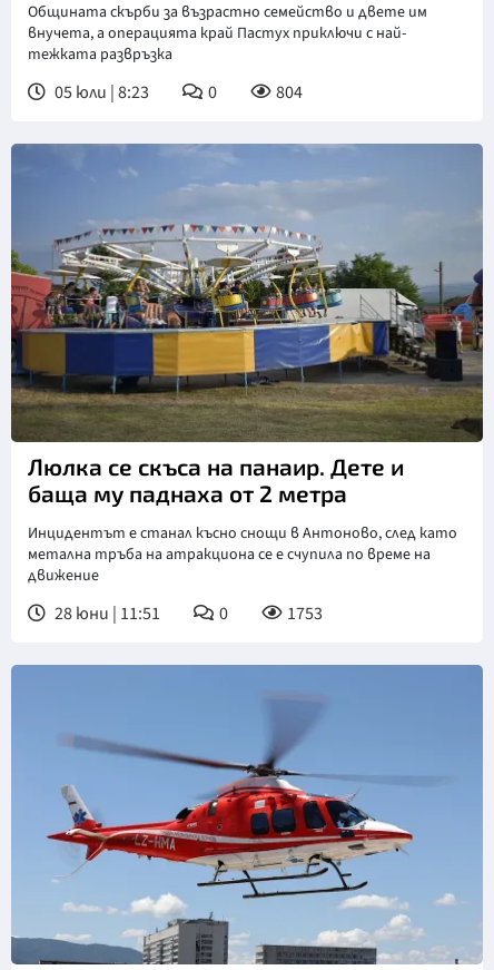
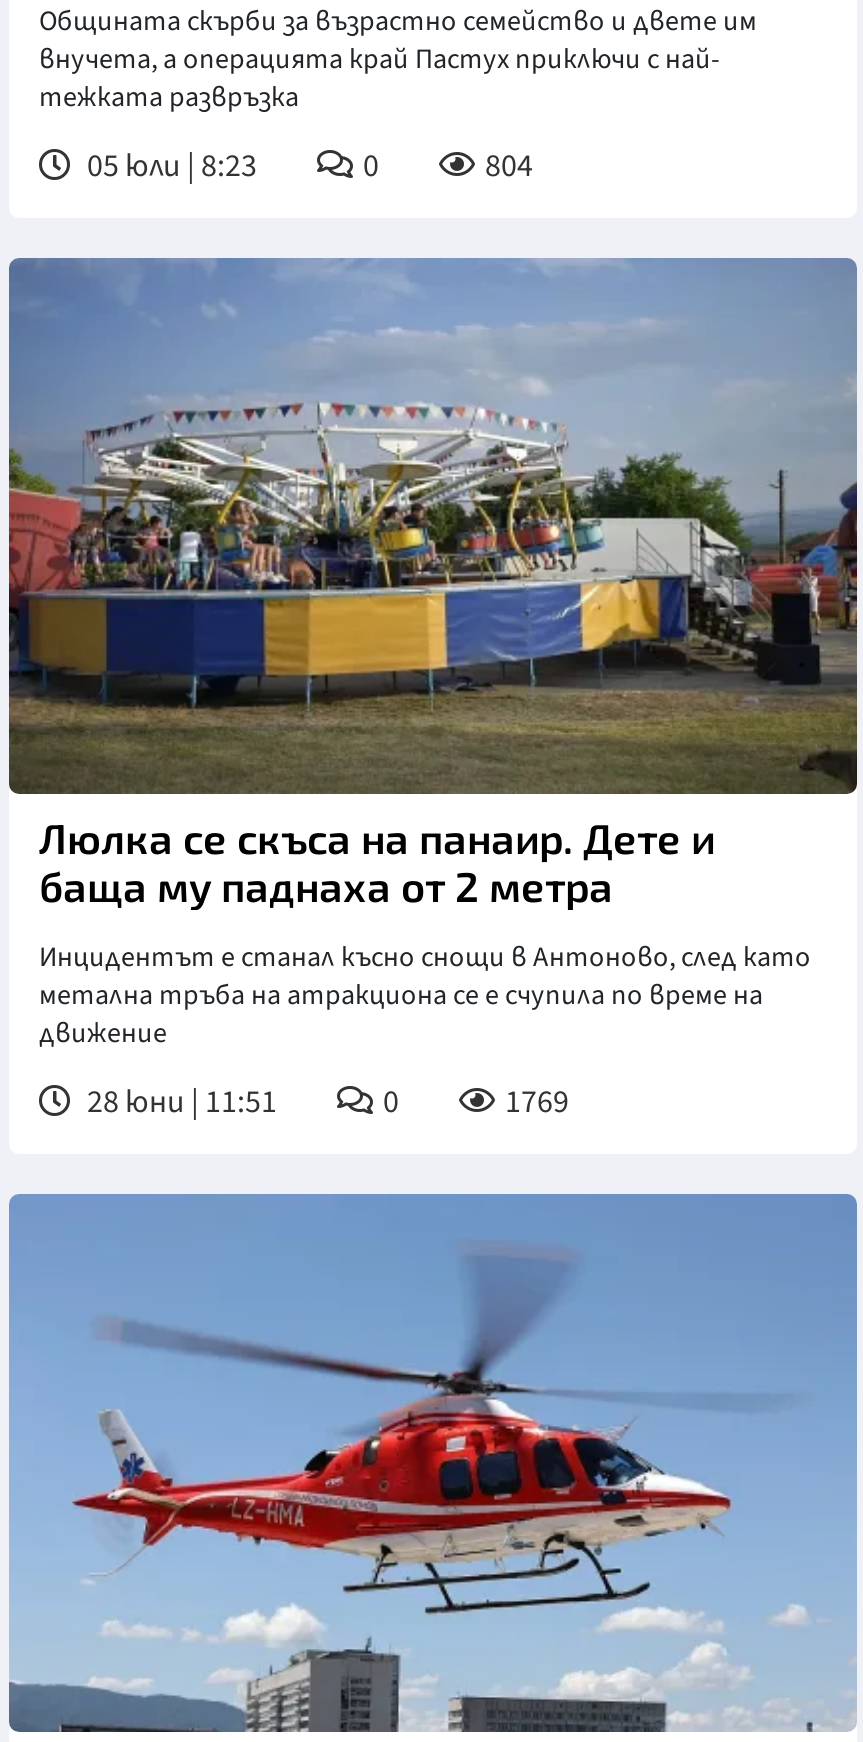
- 1753
+ 1769
